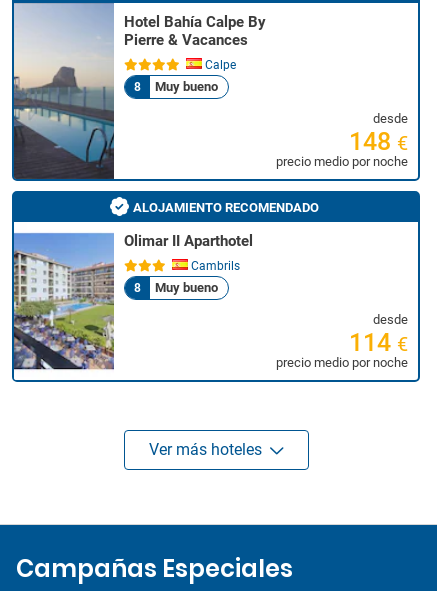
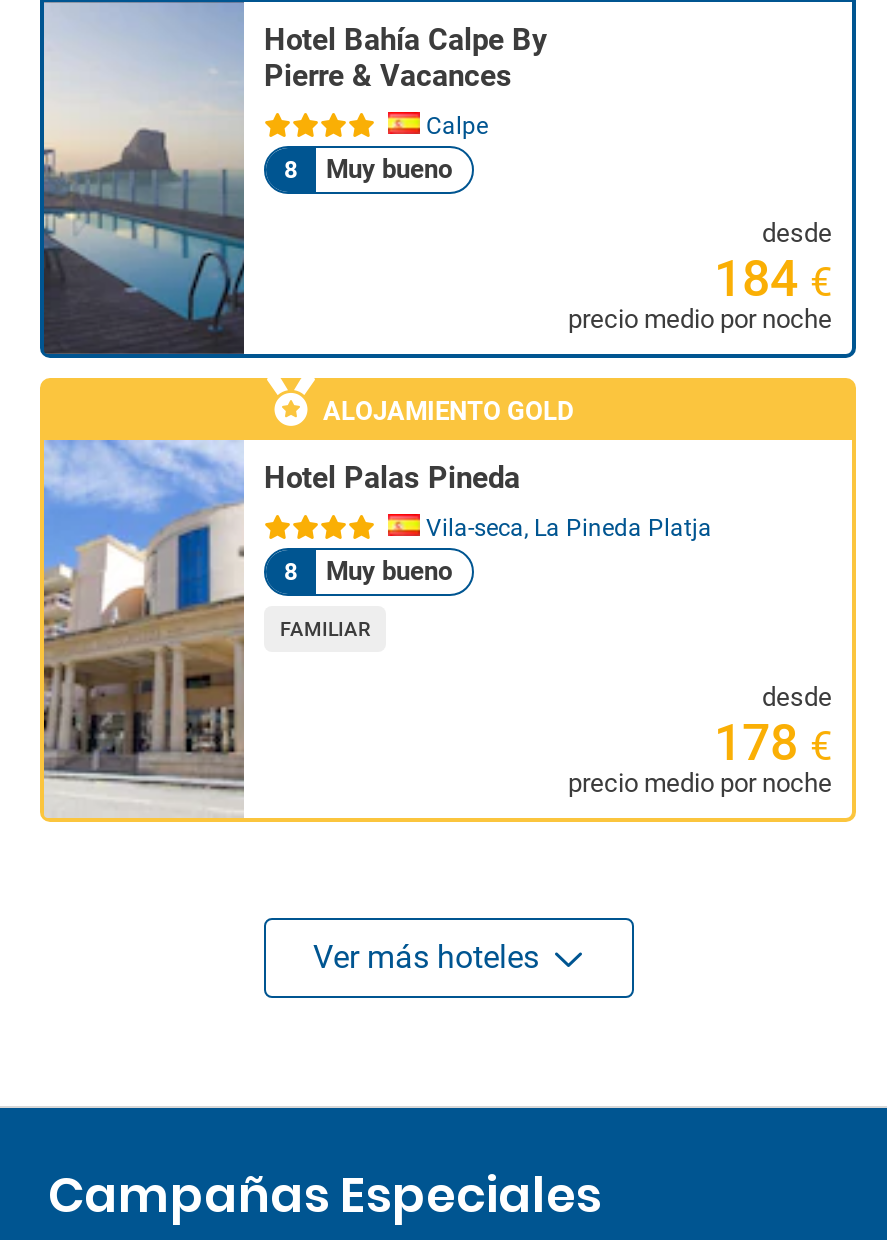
- 148 €
+ 184 €

- [image]
- ALOJAMIENTO RECOMENDADO
+ [image]
+ ALOJAMIENTO GOLD

- Olimar II Aparthotel
+ Hotel Palas Pineda

- Cambrils
+ Vila-seca, La Pineda Platja

+ FAMILIAR

- 114 €
+ 178 €
